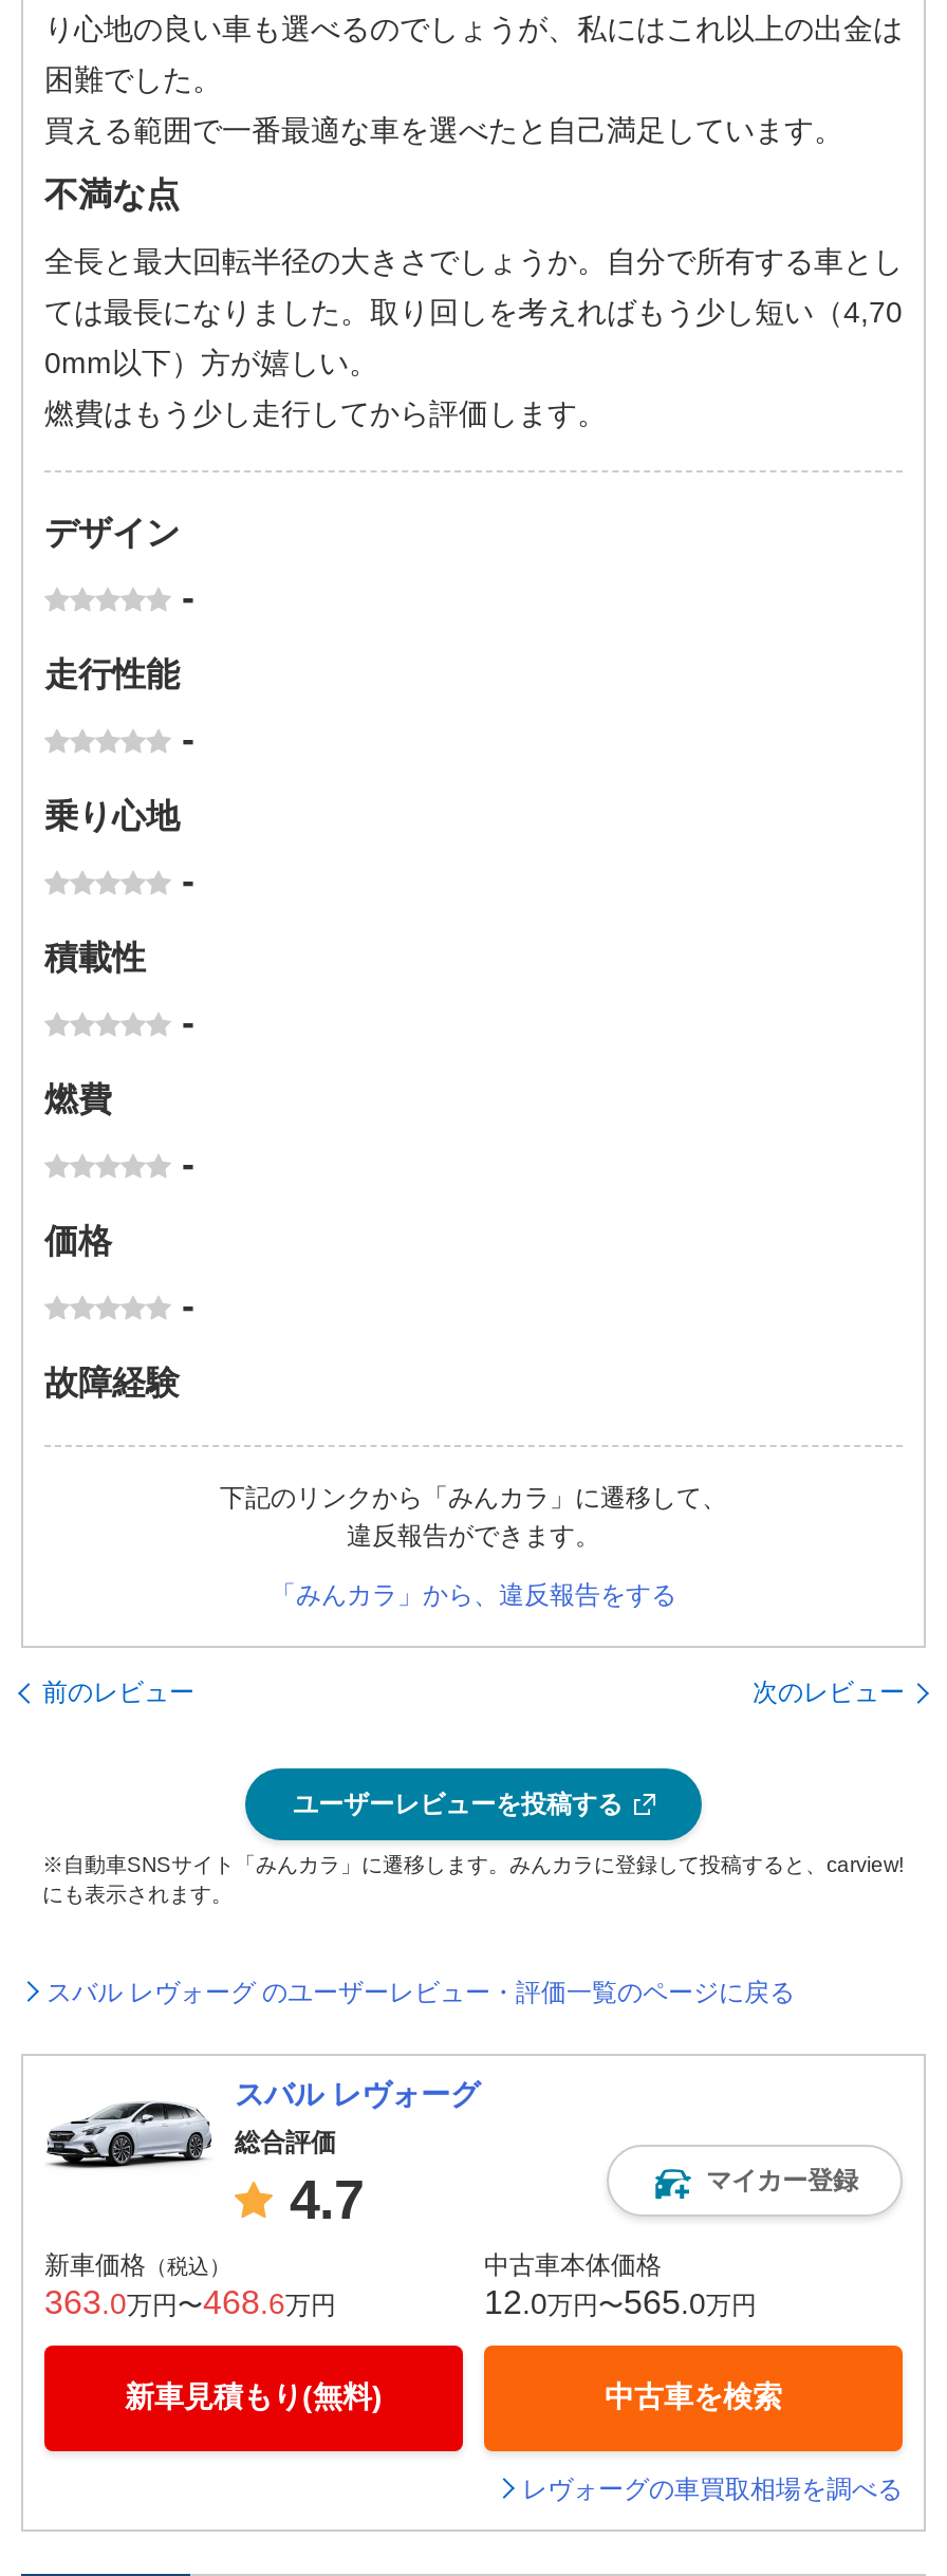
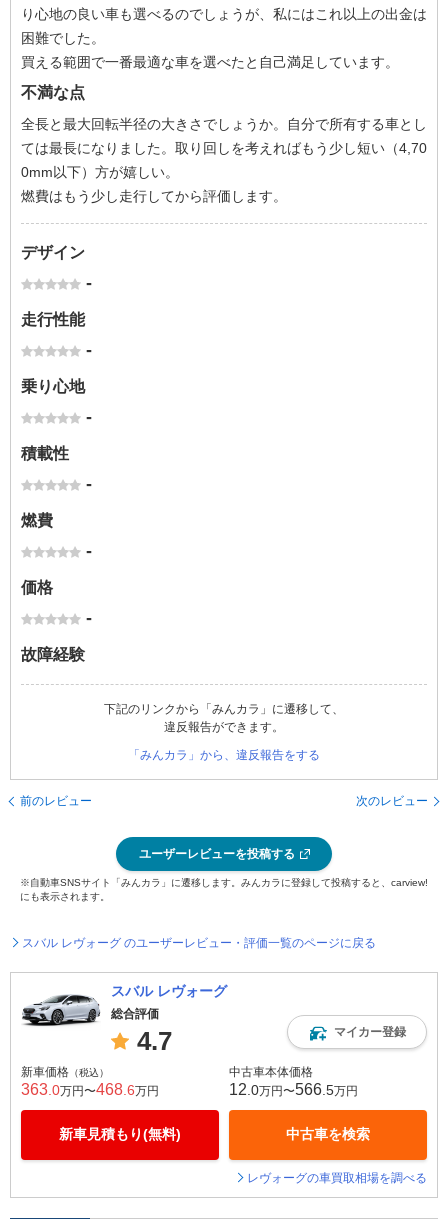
- 12.0万円〜565.0万円
+ 12.0万円〜566.5万円
